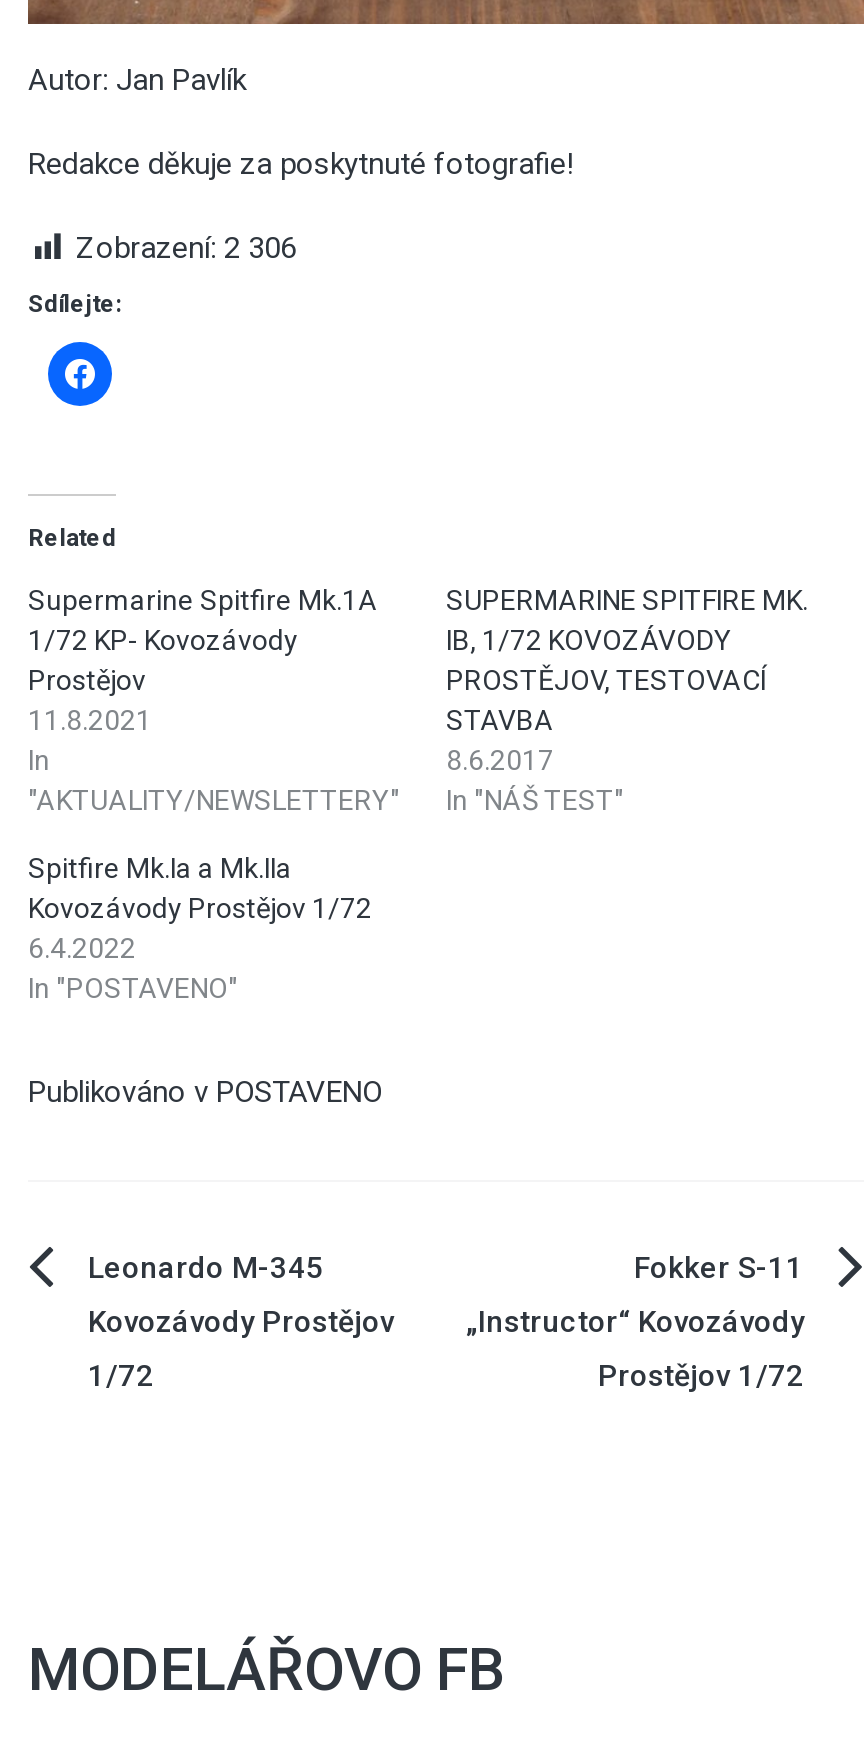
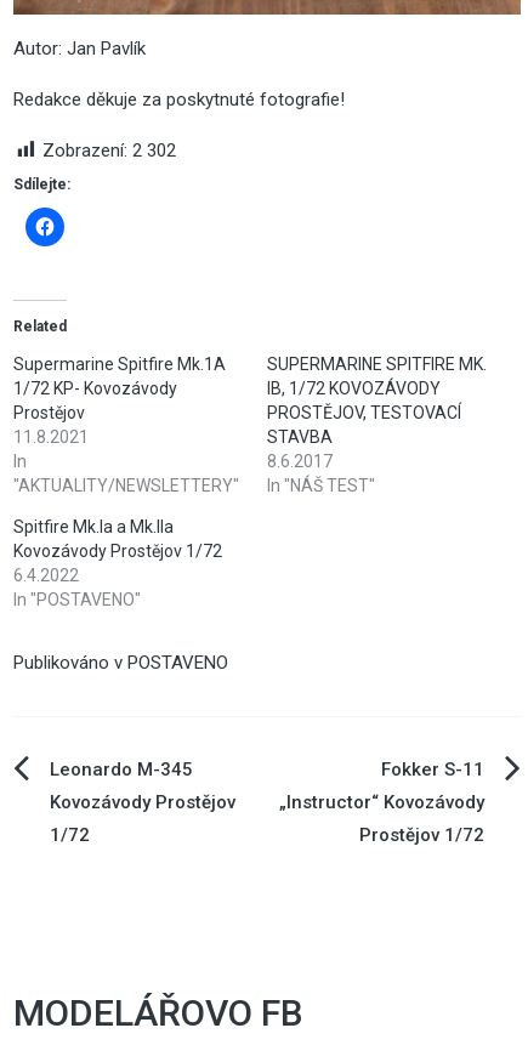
- Zobrazení: 2 306
+ Zobrazení: 2 302
